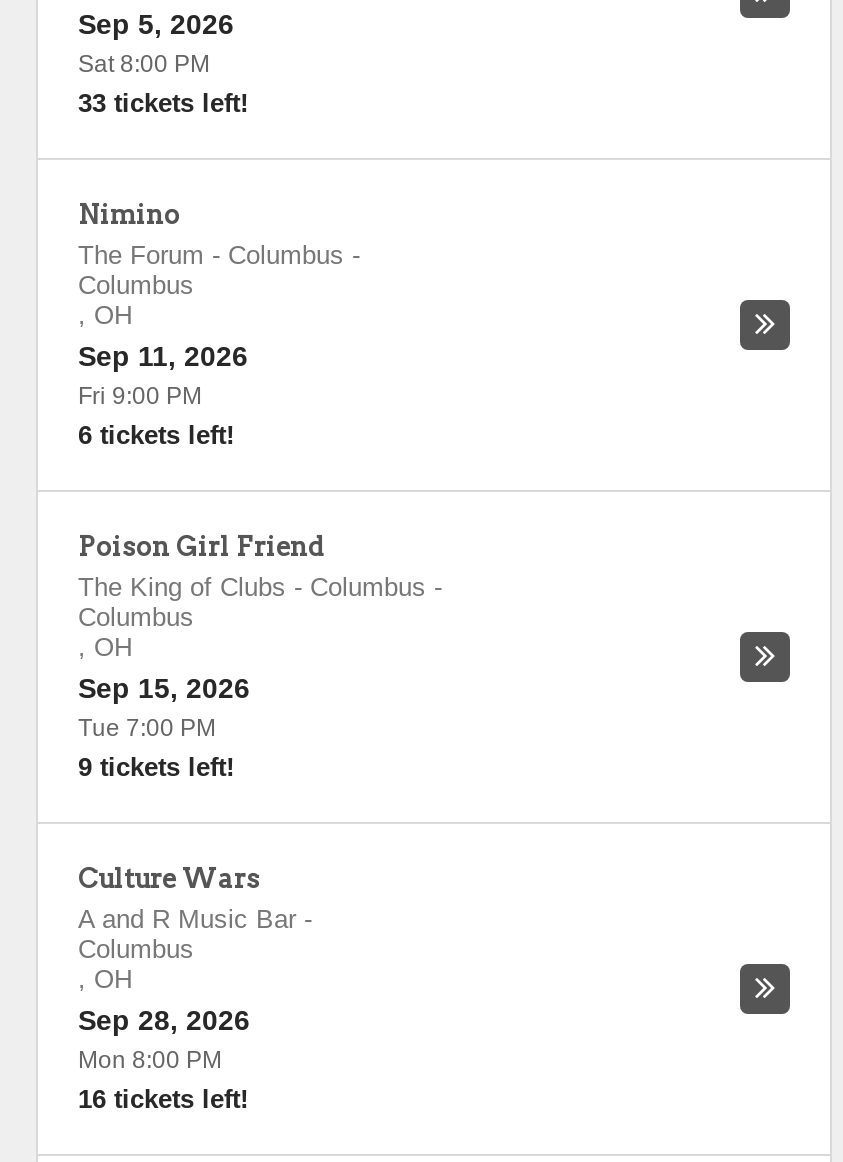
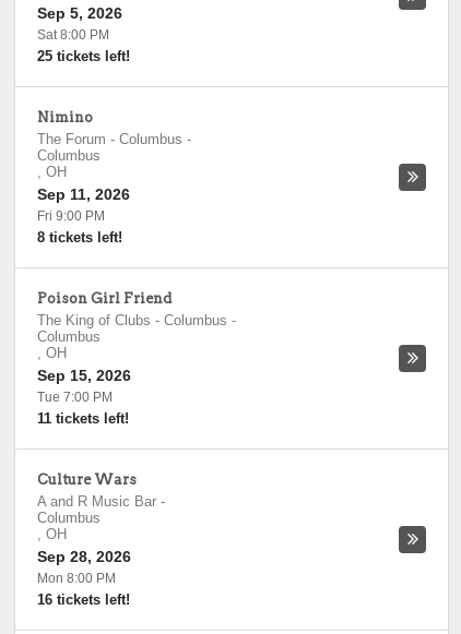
- 33 tickets left!
+ 25 tickets left!

- 6 tickets left!
+ 8 tickets left!

- 9 tickets left!
+ 11 tickets left!
